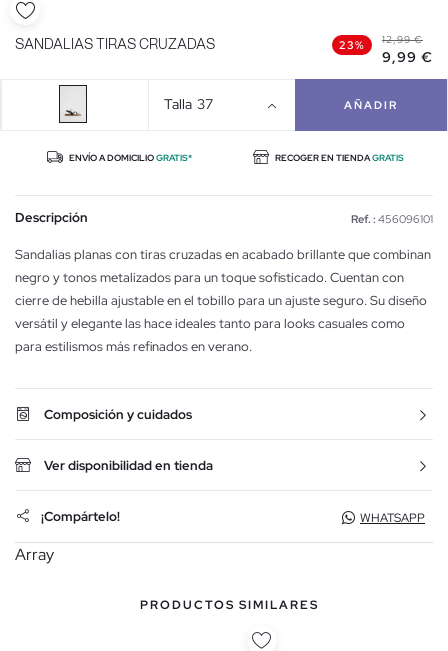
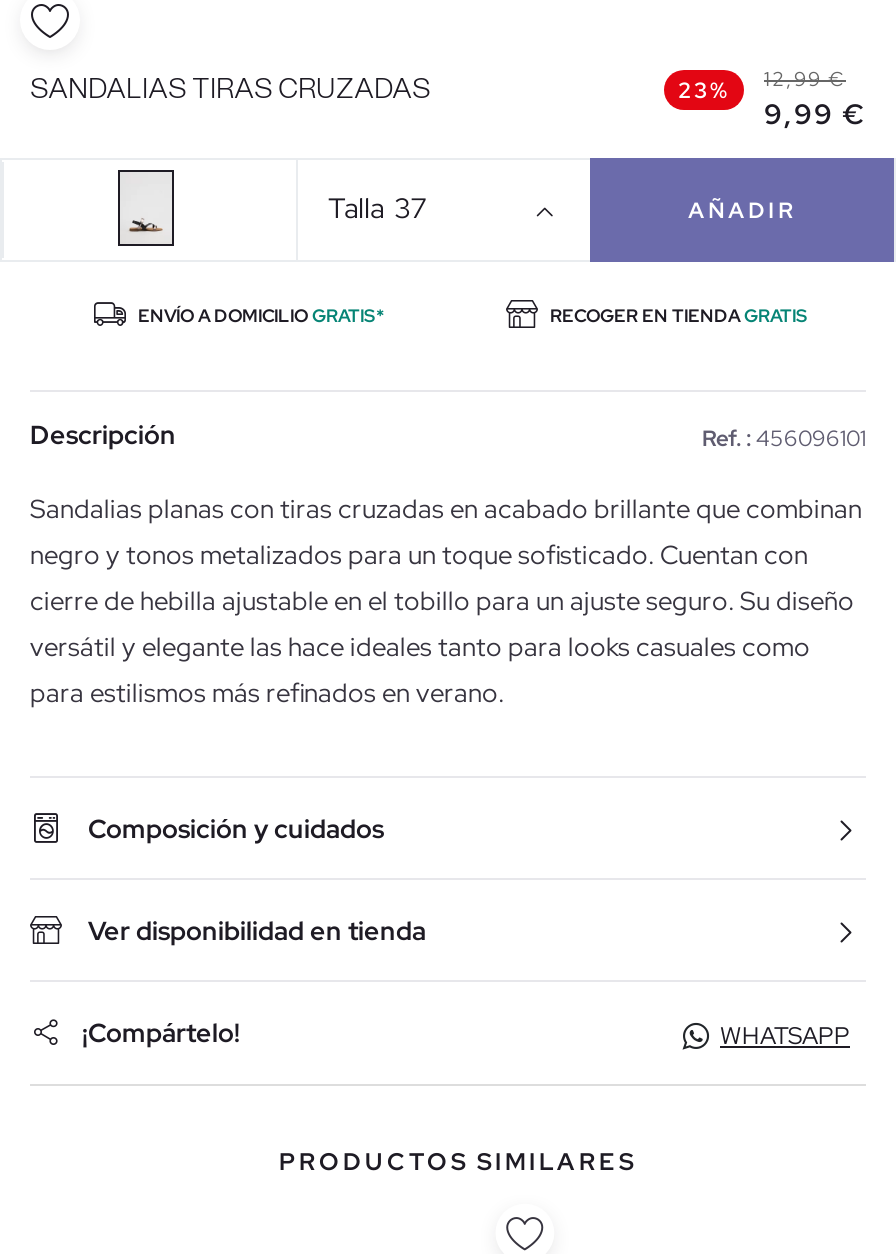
- Array
